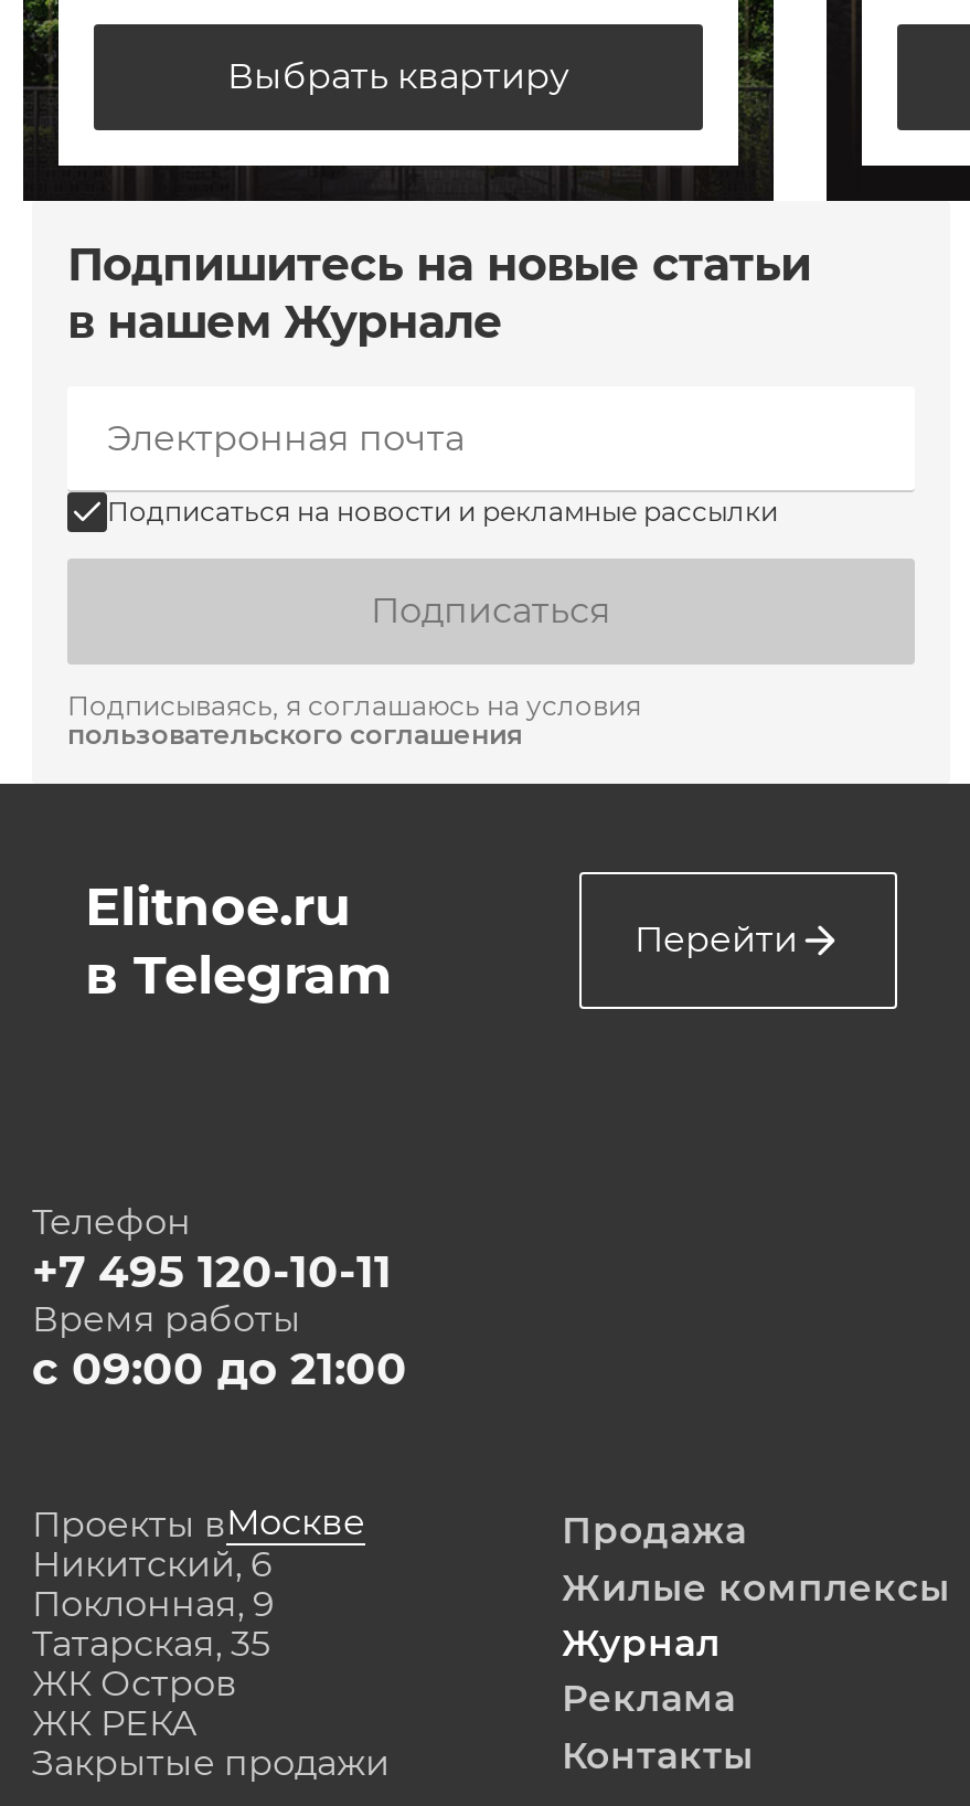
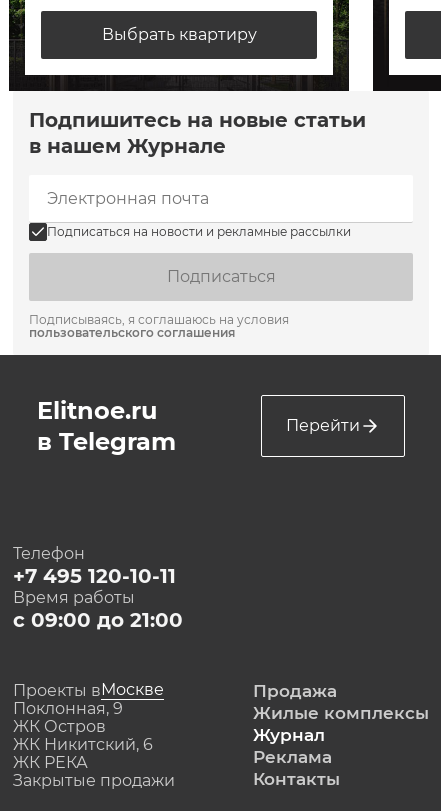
- Никитский, 6

- Татарская, 35

+ ЖК Никитский, 6

moved up: ЖК Остров
